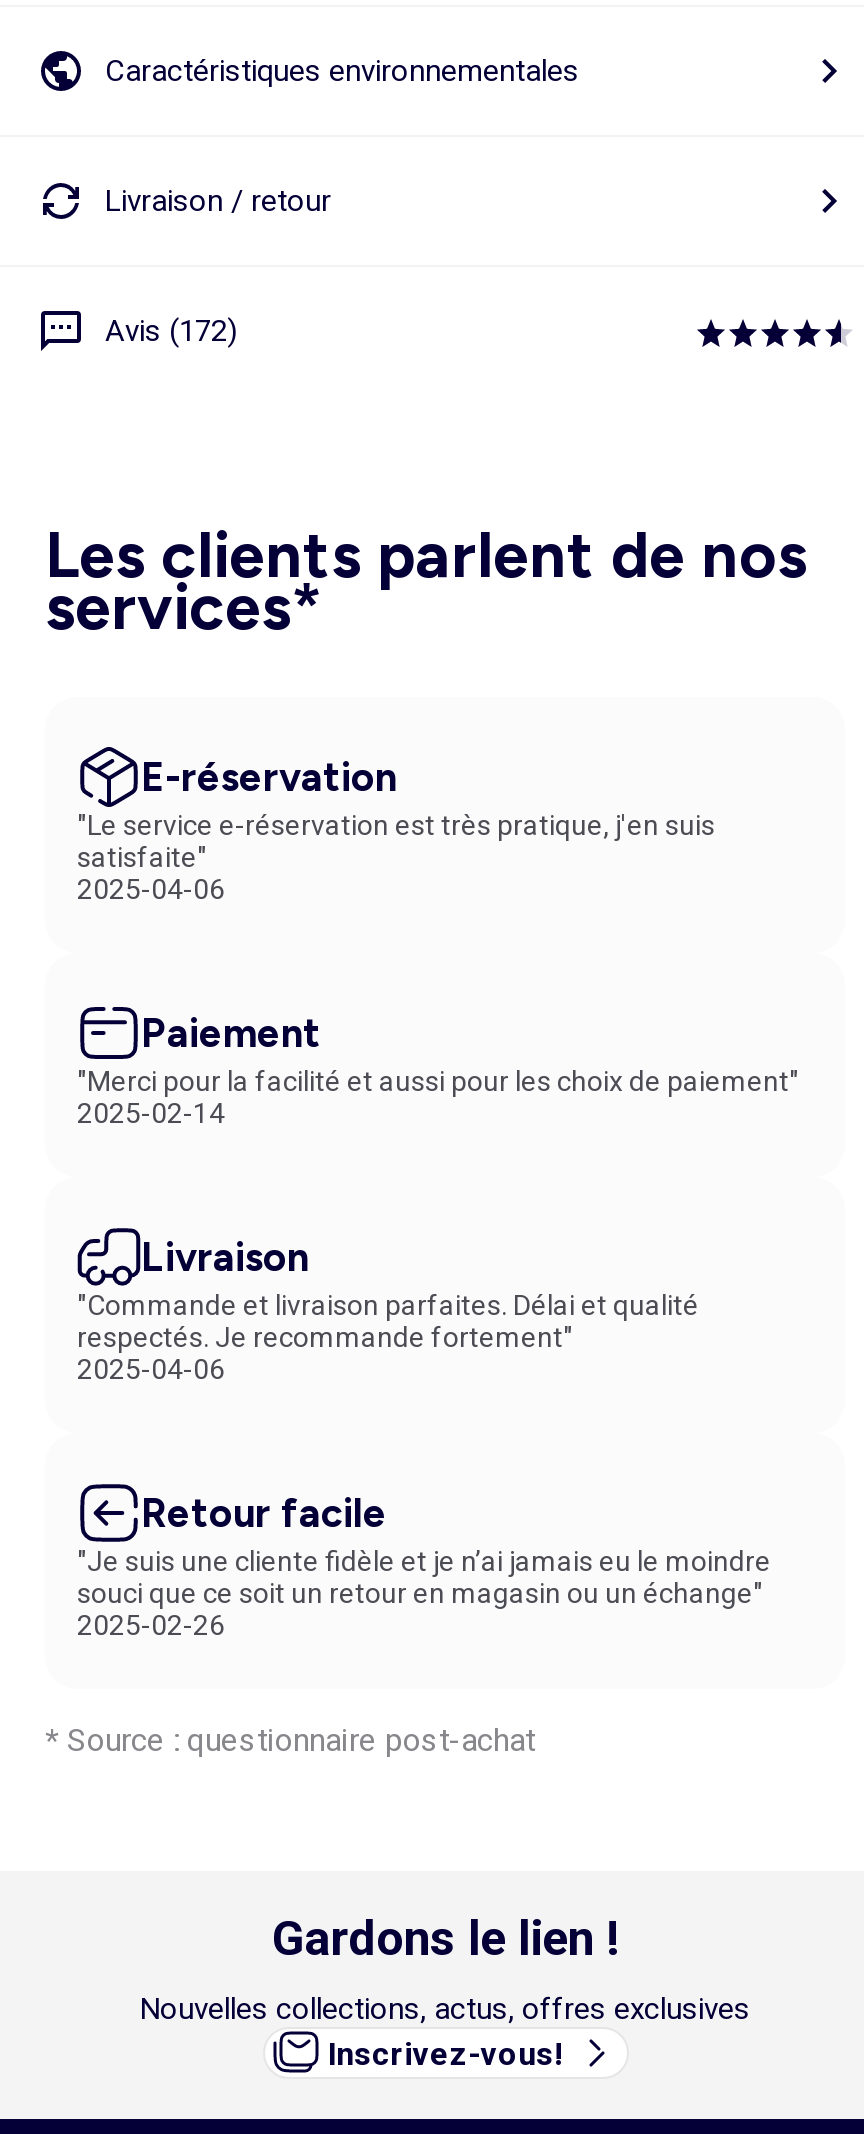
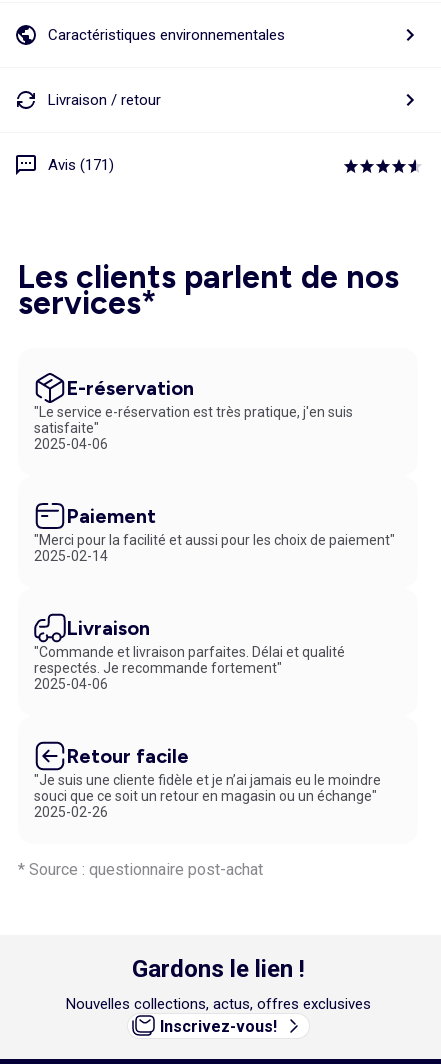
- Avis (172)
+ Avis (171)
